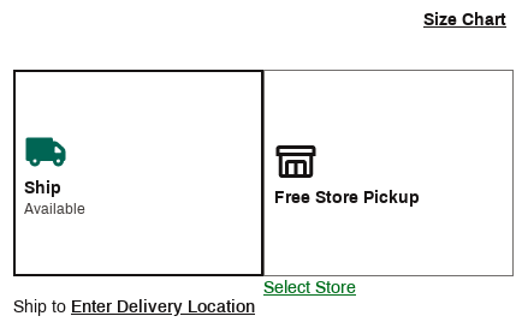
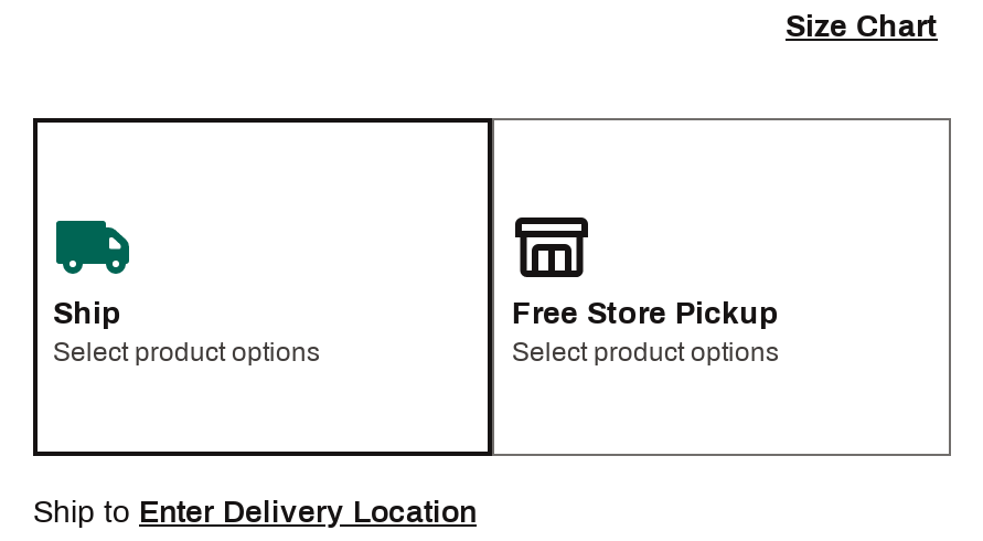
- Available
+ Select product options

- Select Store
+ Select product options
